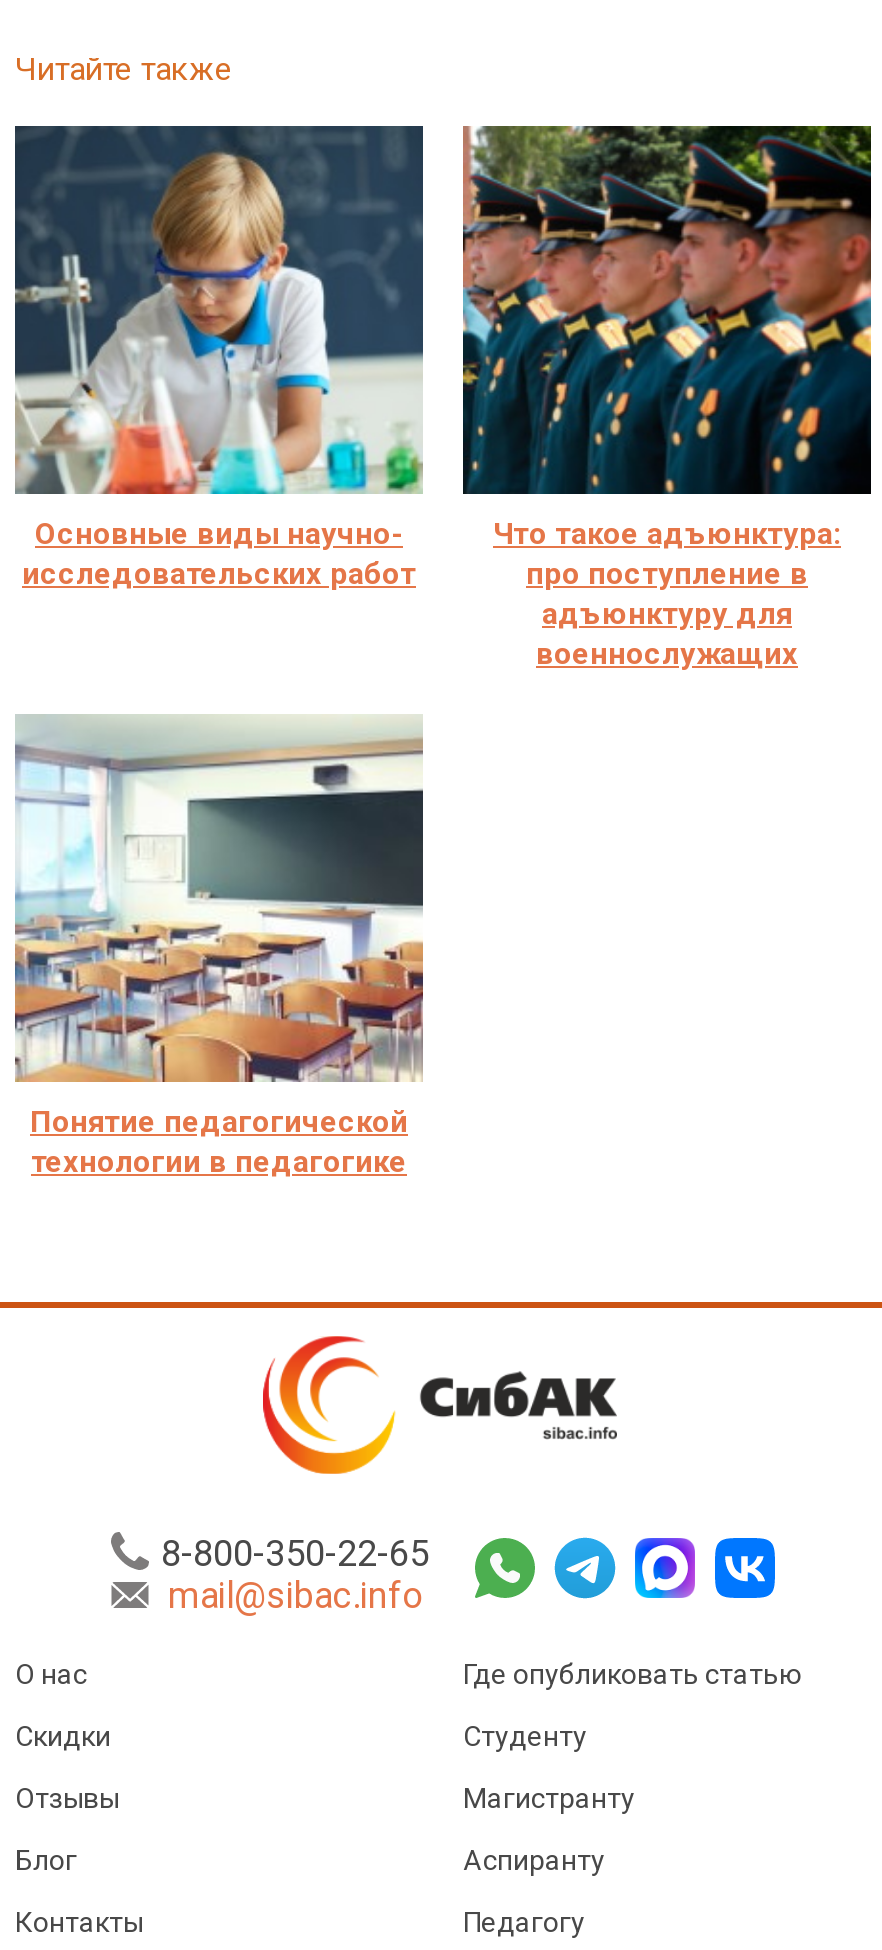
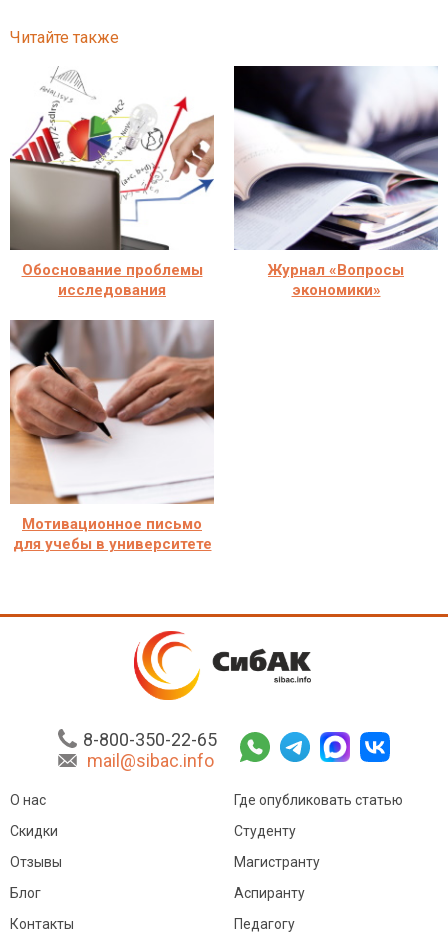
- [image]
+ [image]

- [image]
- Что такое адъюнктура:
- про поступление в
- адъюнктуру для
- военнослужащих
+ [image]
+ Журнал «Вопросы
+ экономики»

- Основные виды научно-
- исследовательских работ
+ Обоснование проблемы
+ исследования

- [image]
+ [image]

- Понятие педагогической
- технологии в педагогике
+ Мотивационное письмо
+ для учебы в университете
